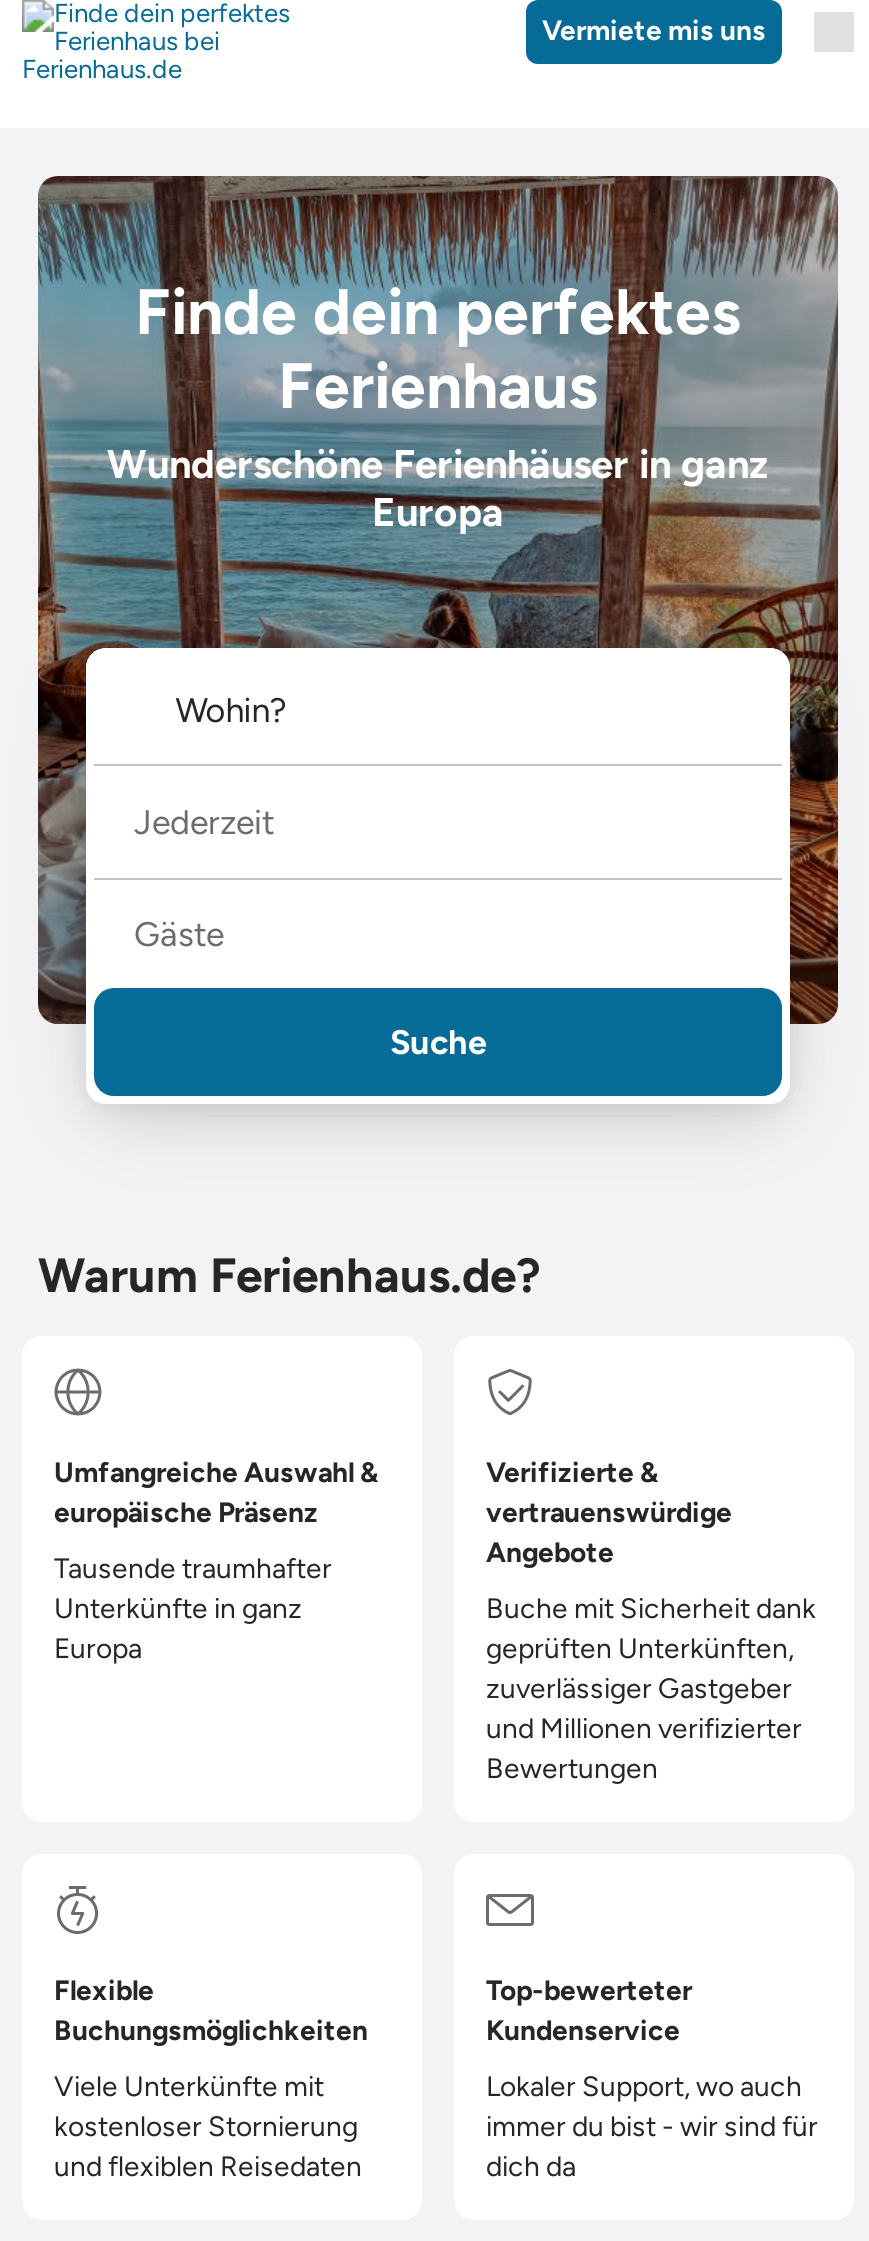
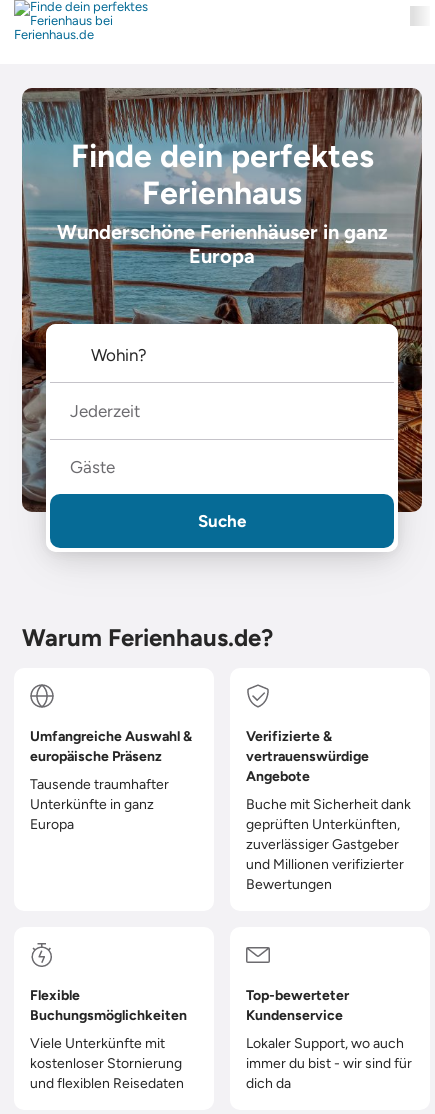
- Vermiete mis uns
